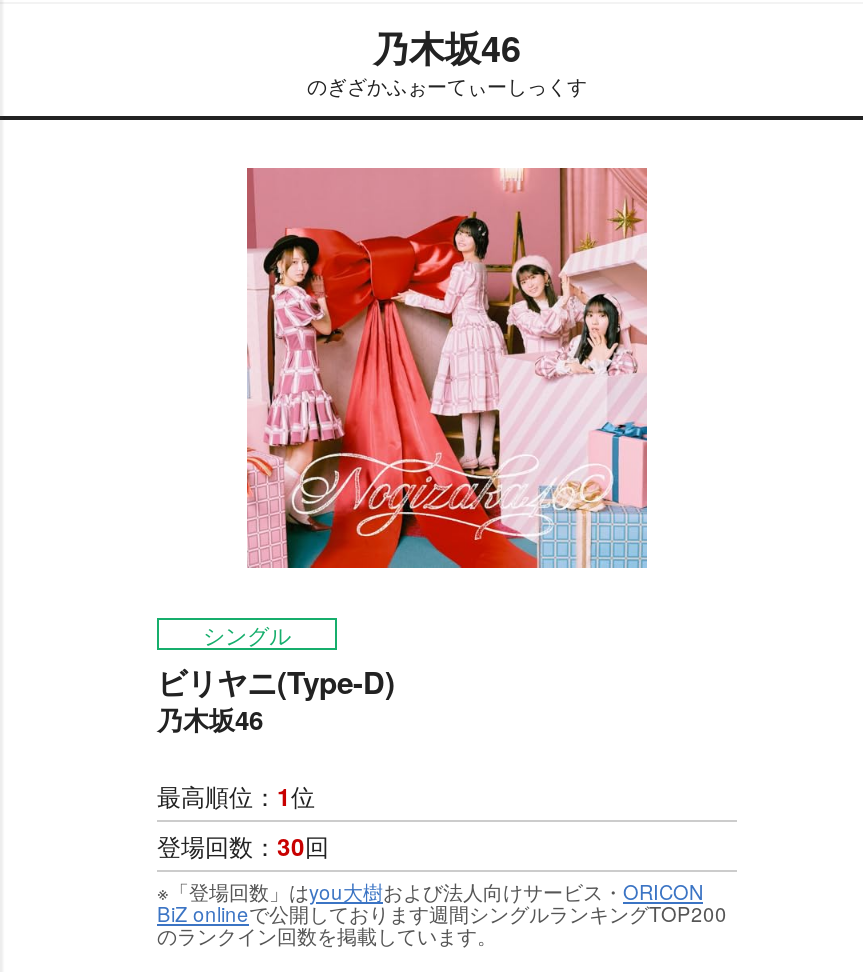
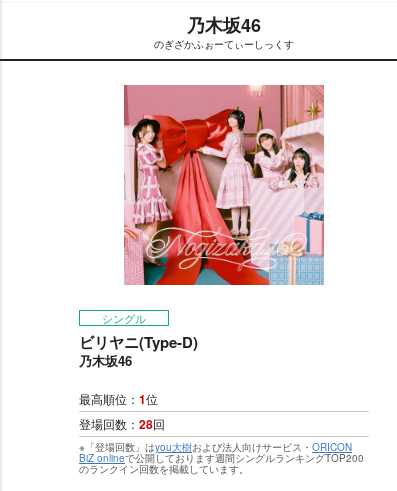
- 登場回数：30回
+ 登場回数：28回
